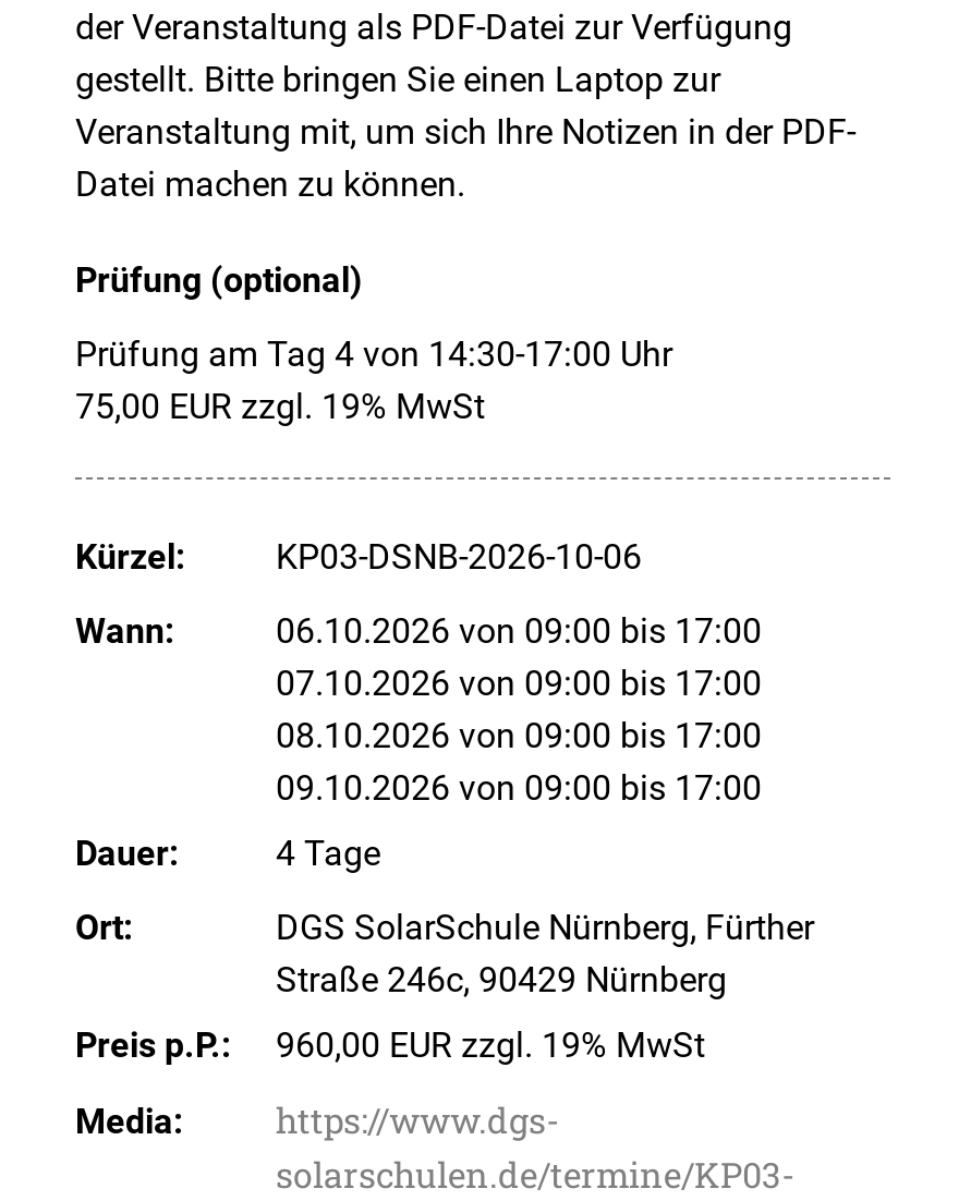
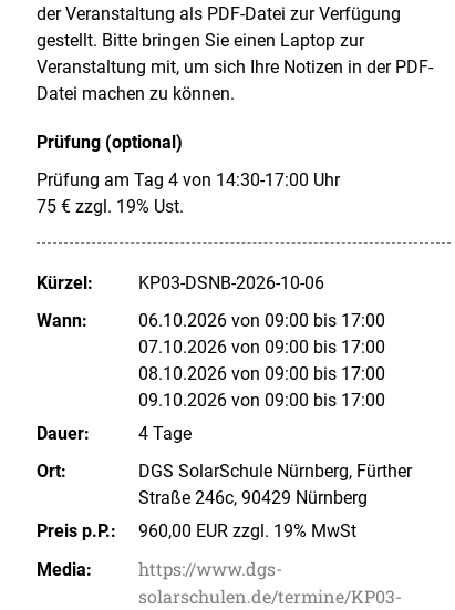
- 75,00 EUR zzgl. 19% MwSt
+ 75 € zzgl. 19% Ust.
